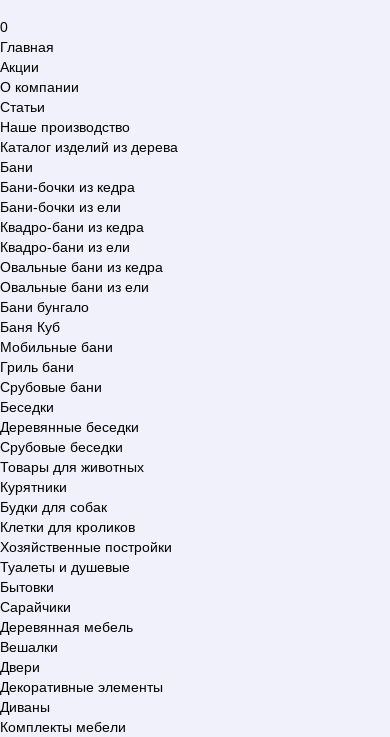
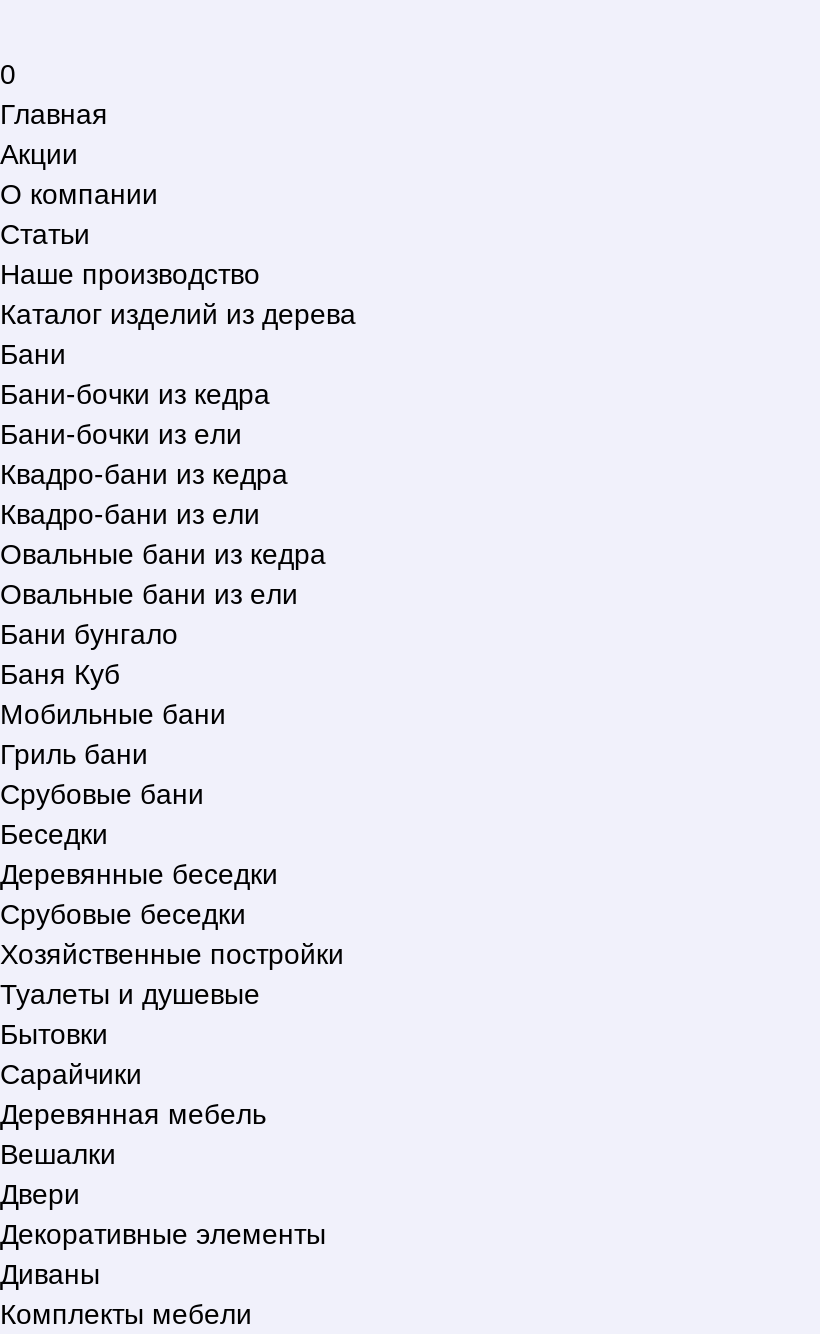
- Товары для животных
- Курятники
- Будки для собак
- Клетки для кроликов
